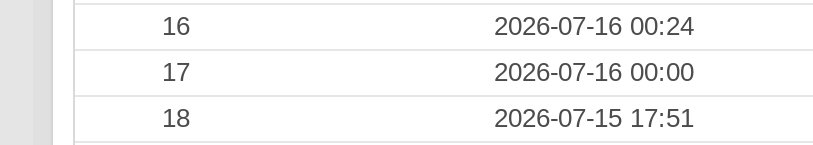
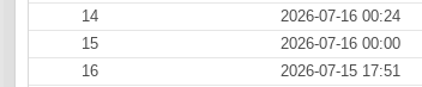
- 16
+ 14

- 17
+ 15

- 18
+ 16
